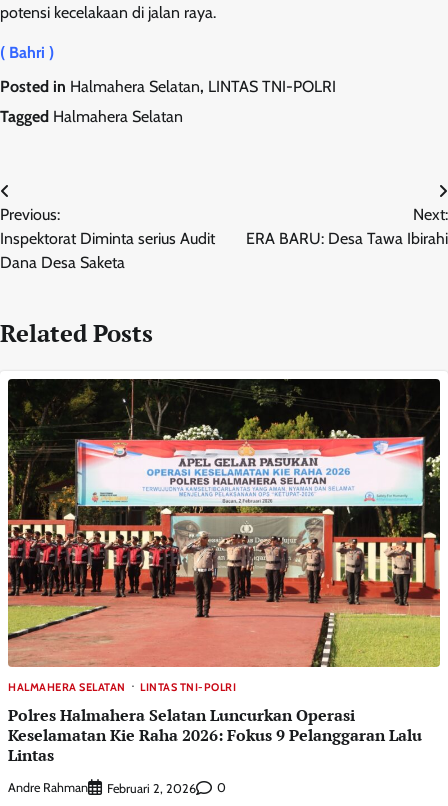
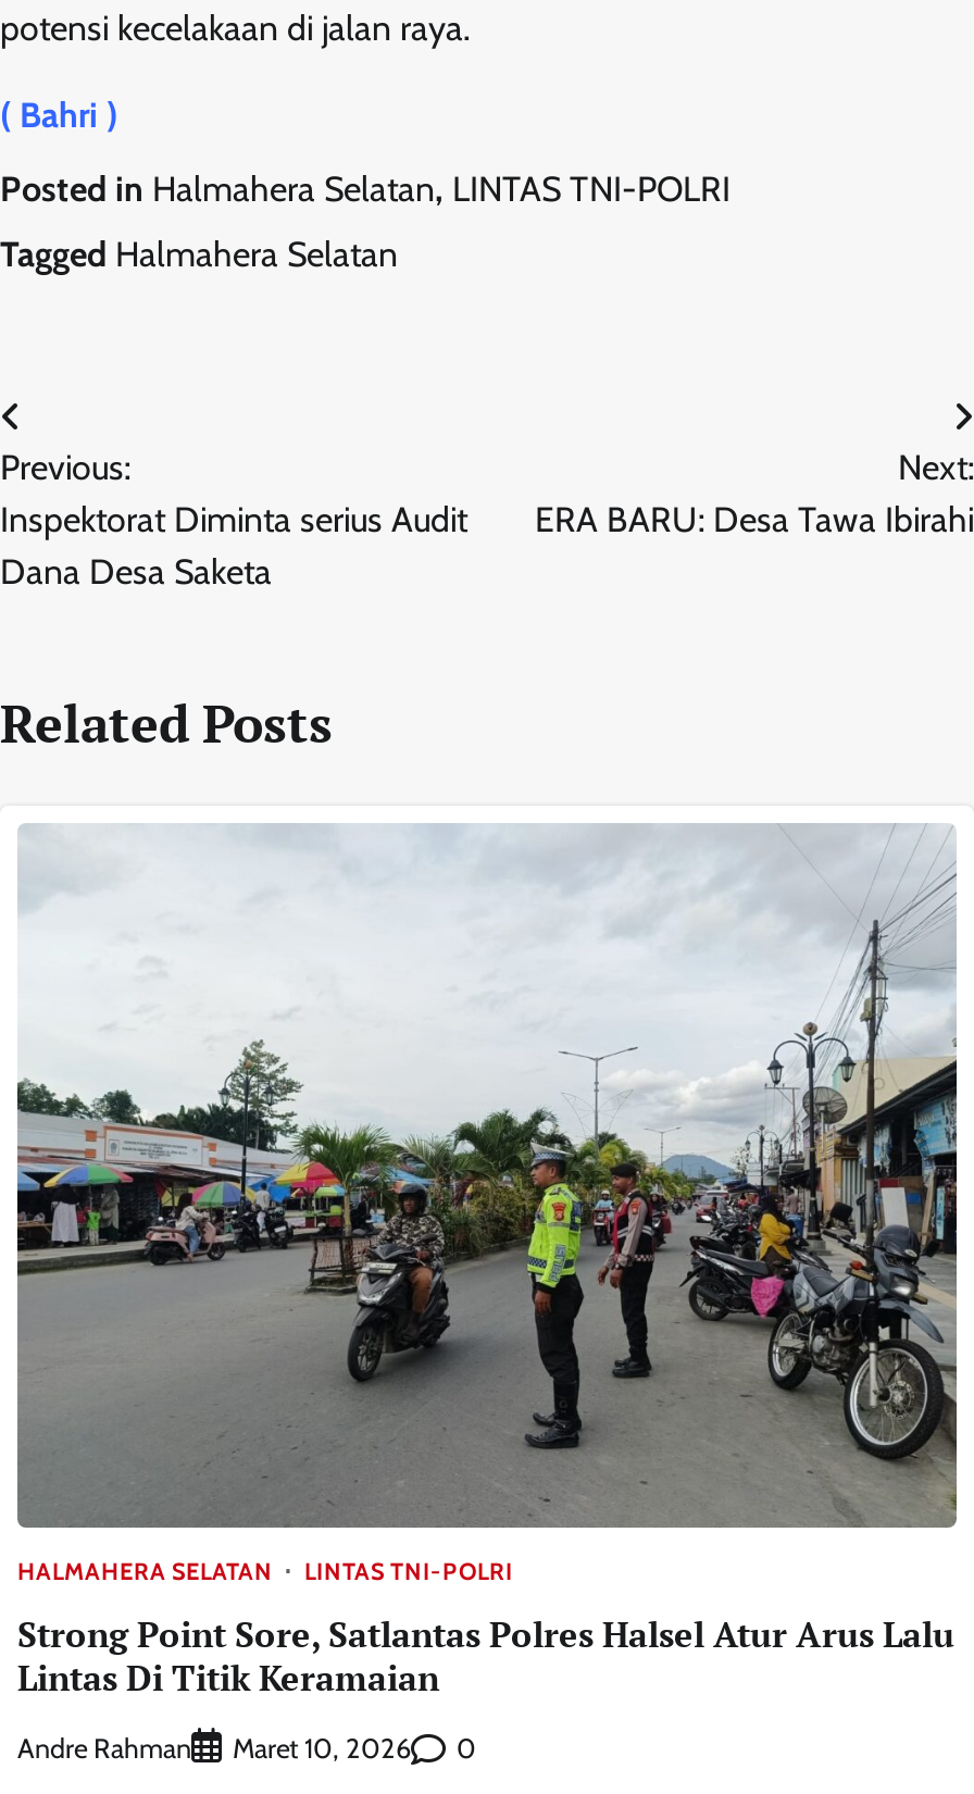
- [image]
- Polres Halmahera Selatan Luncurkan Operasi
- Keselamatan Kie Raha 2026: Fokus 9 Pelanggaran Lalu
- Lintas
+ [image]
+ Strong Point Sore, Satlantas Polres Halsel Atur Arus Lalu
+ Lintas Di Titik Keramaian

moved down: HALMAHERA SELATAN | LINTAS TNI-POLRI

- Februari 2, 2026
+ Maret 10, 2026
